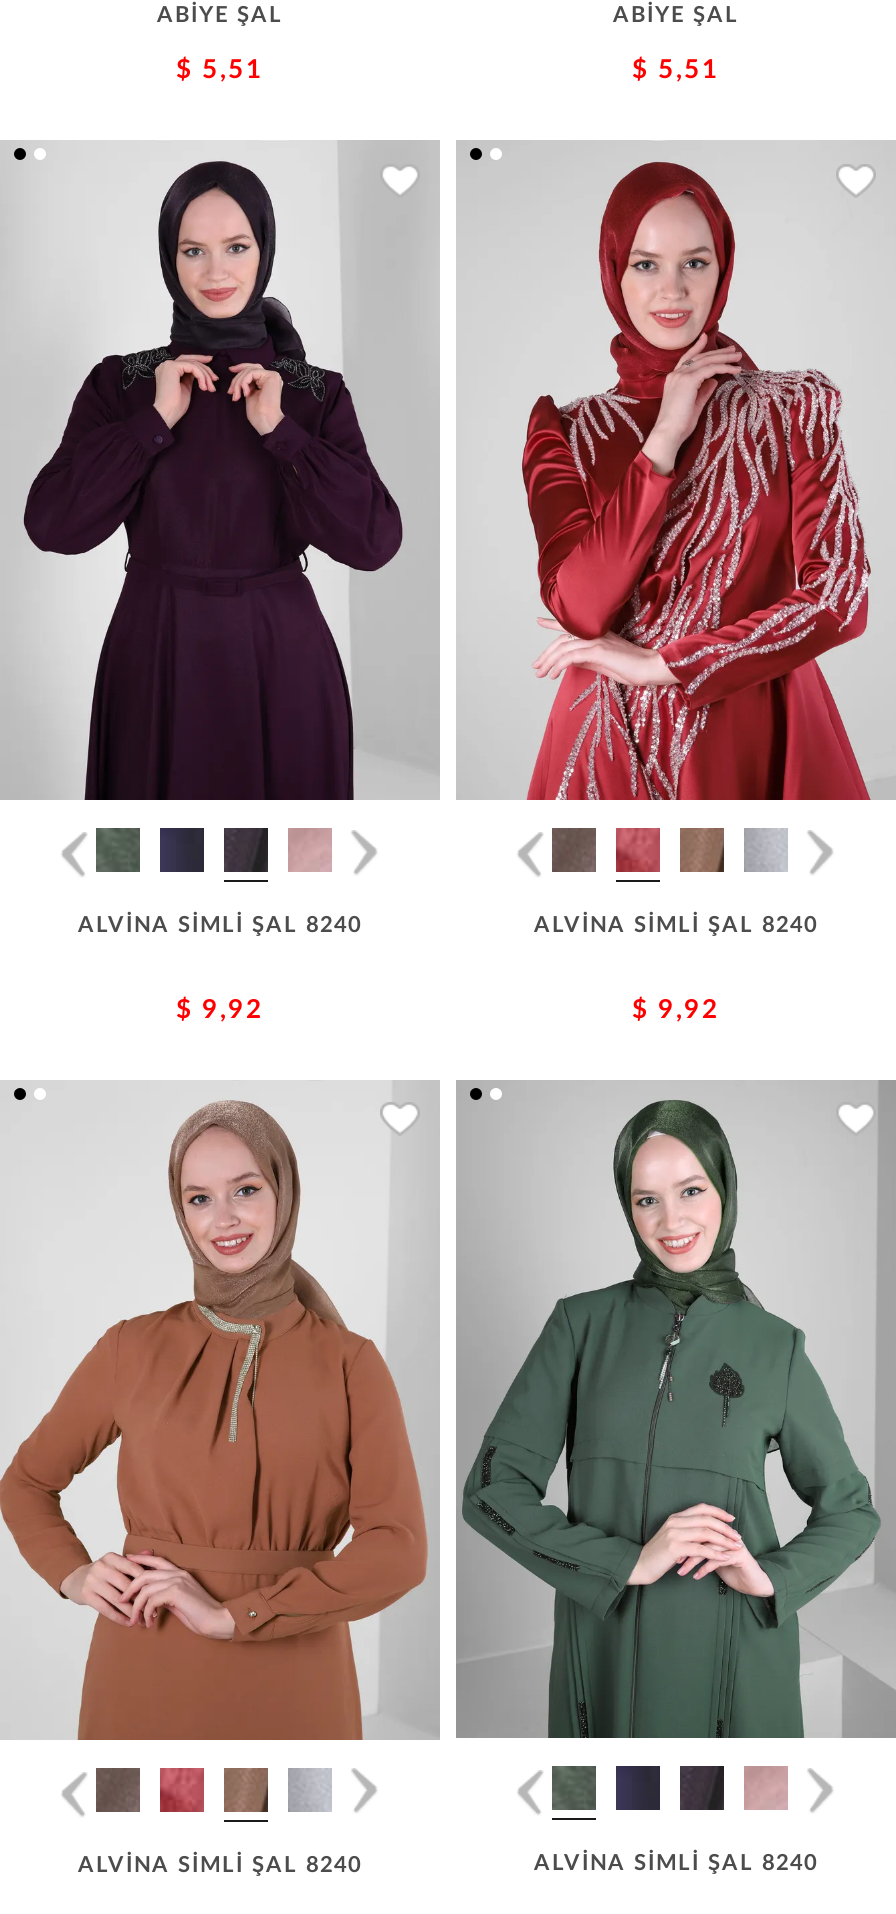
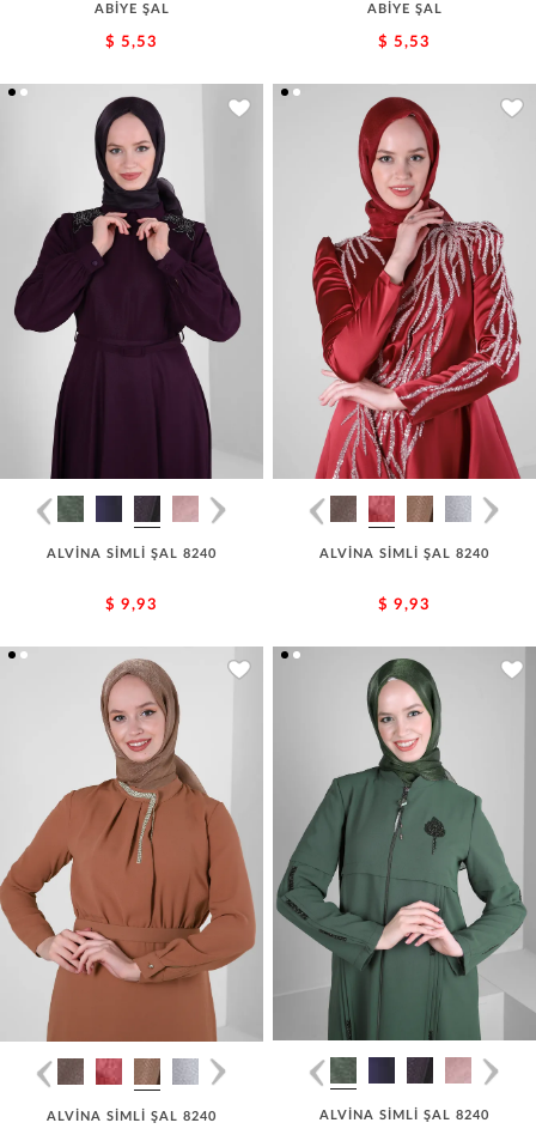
- $ 5,51
+ $ 5,53

- $ 5,51
+ $ 5,53

- $ 9,92
+ $ 9,93

- $ 9,92
+ $ 9,93
